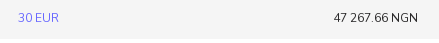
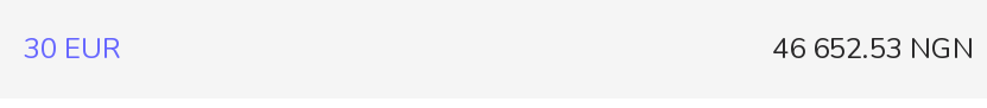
- 47 267.66 NGN
+ 46 652.53 NGN
